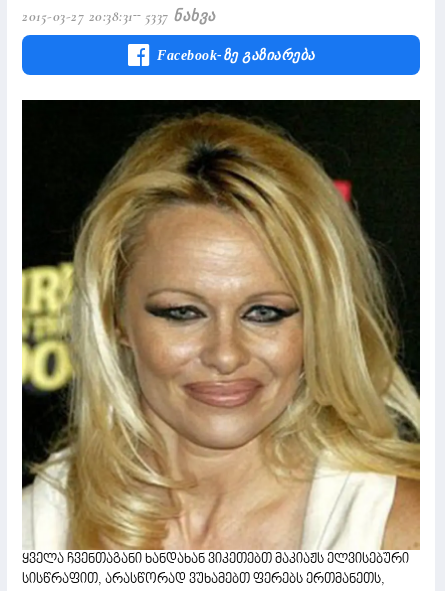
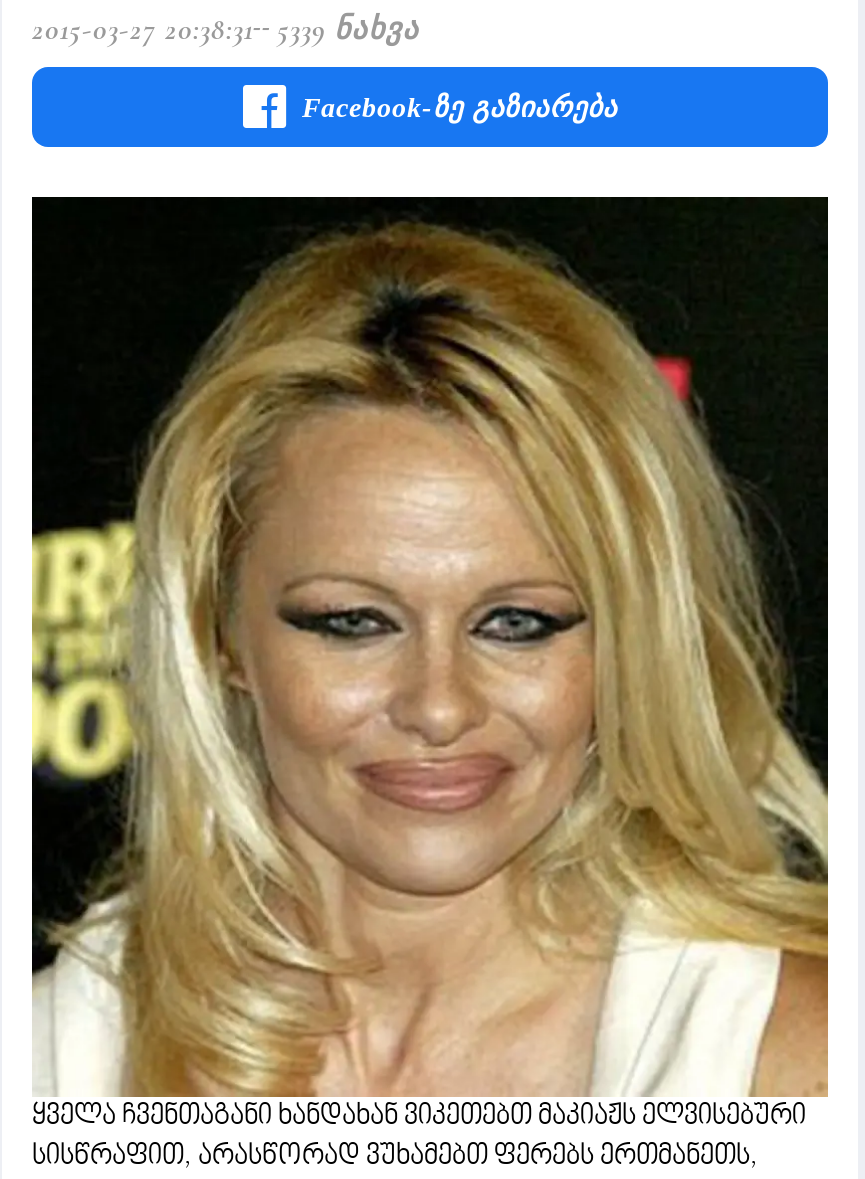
- 2015-03-27 20:38:31 5337 Ნახვა
+ 2015-03-27 20:38:31 5339 Ნახვა
